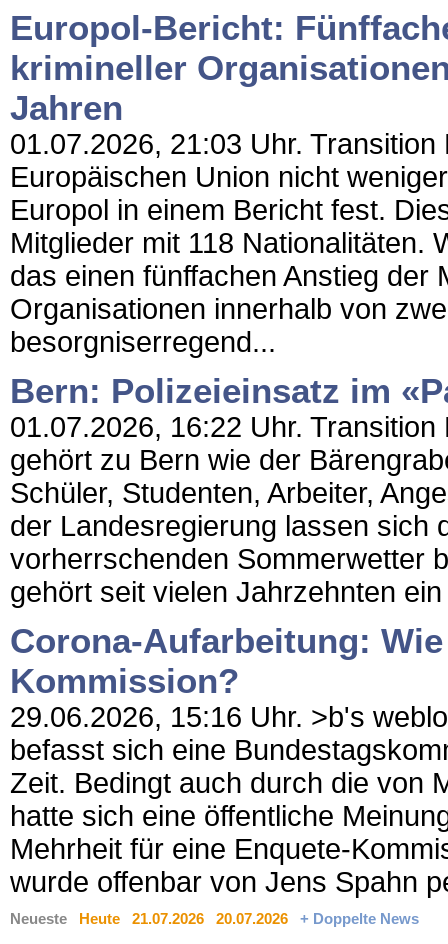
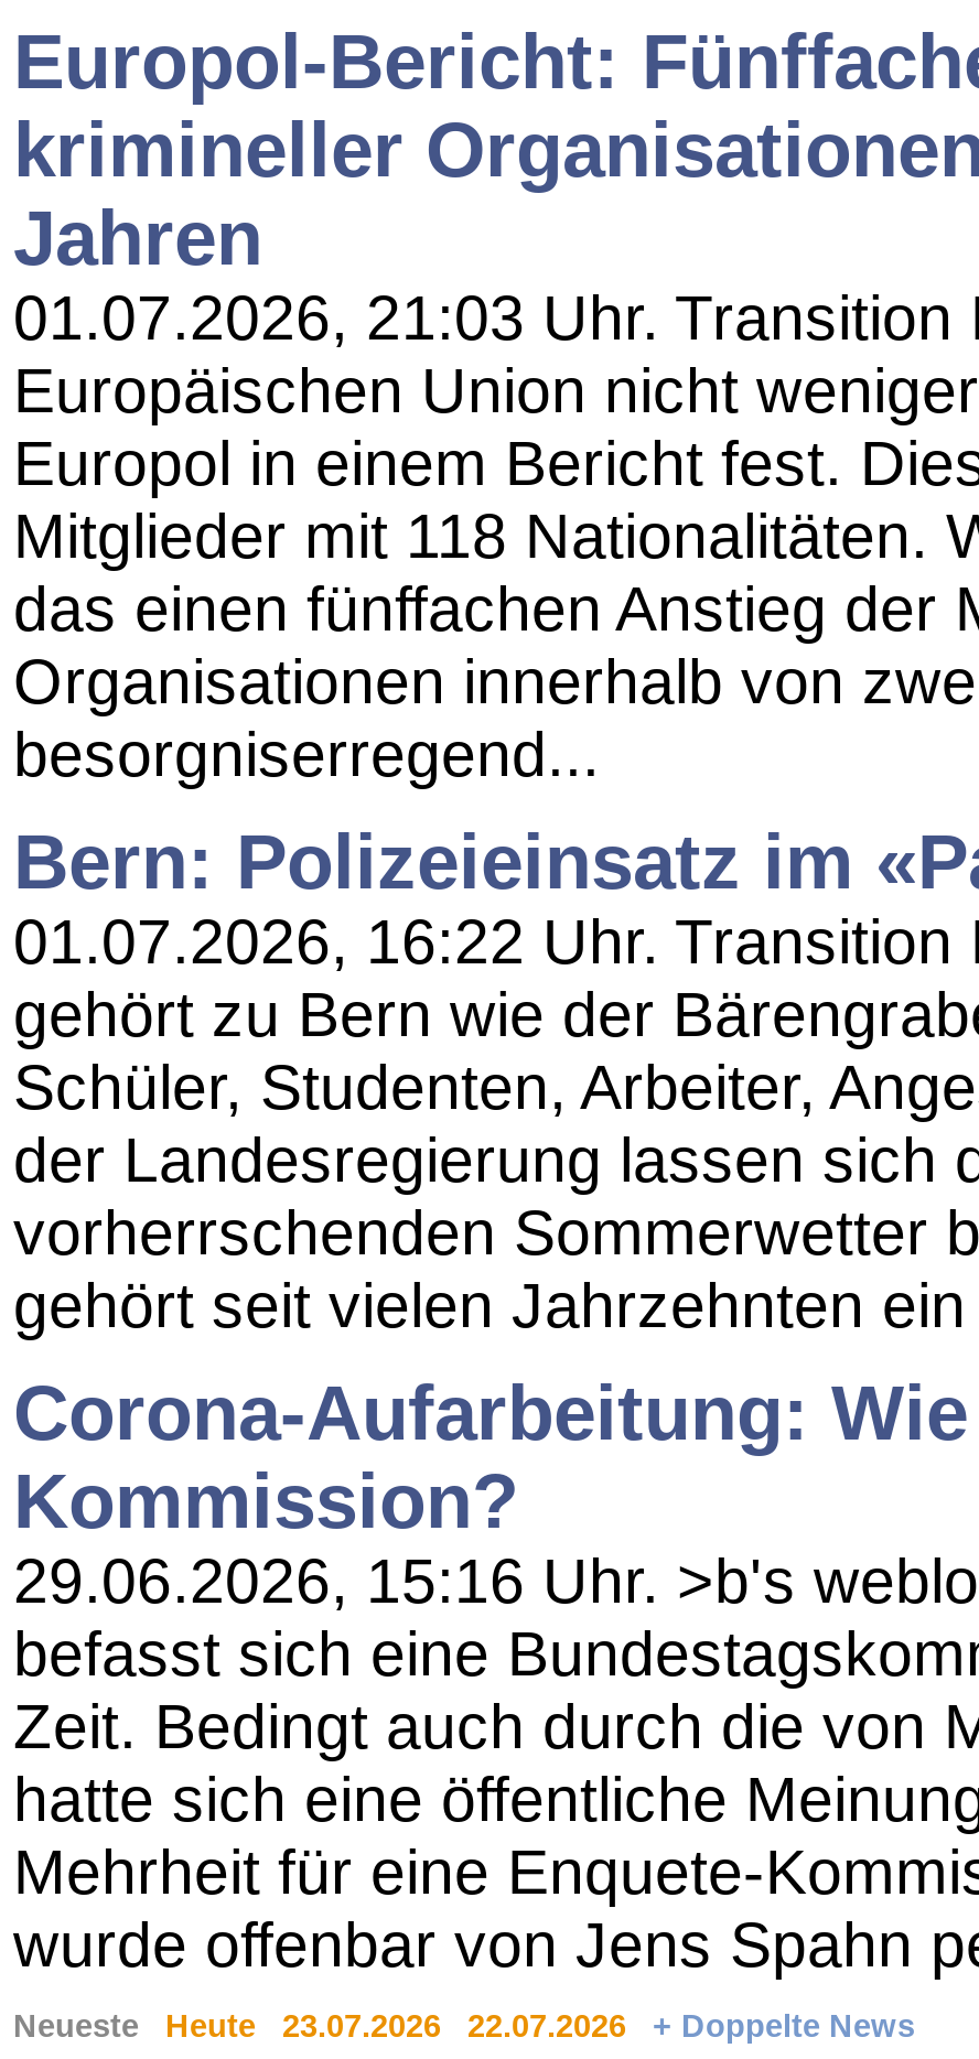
- 21.07.2026
+ 23.07.2026

- 20.07.2026
+ 22.07.2026
